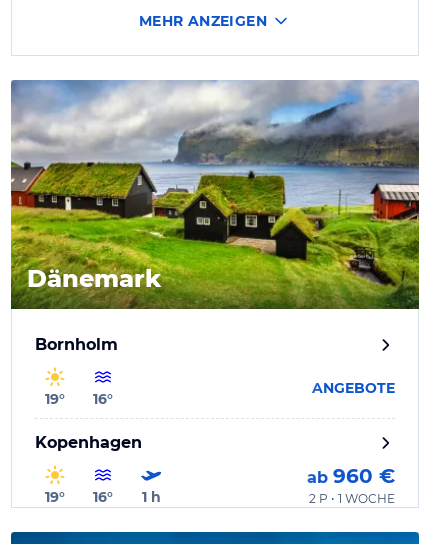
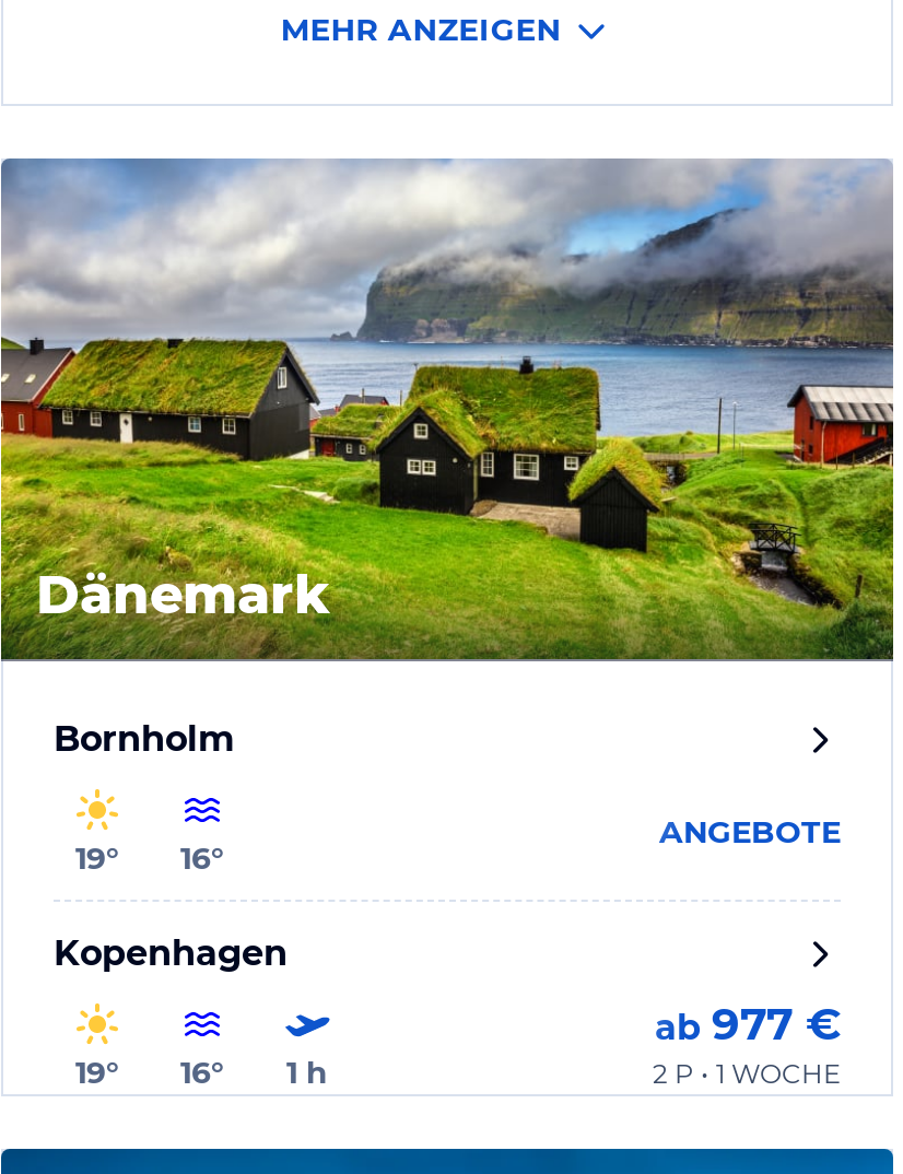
- ab 960 €
+ ab 977 €
